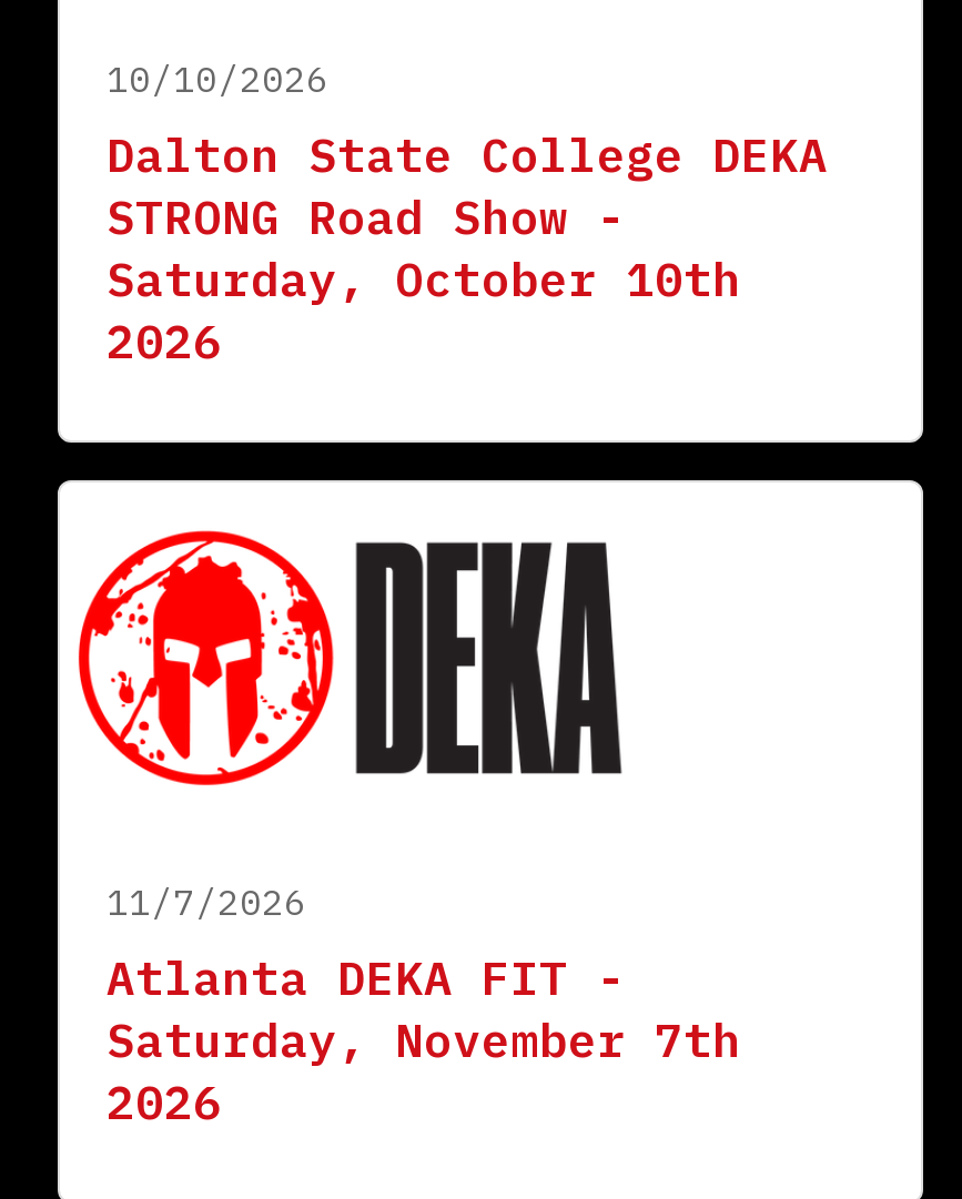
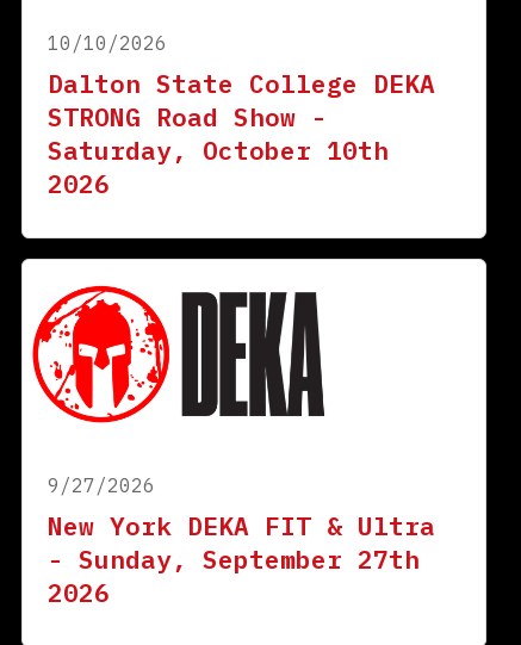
- 11/7/2026
- Atlanta DEKA FIT -
- Saturday, November 7th
+ 9/27/2026
+ New York DEKA FIT & Ultra
+ - Sunday, September 27th
